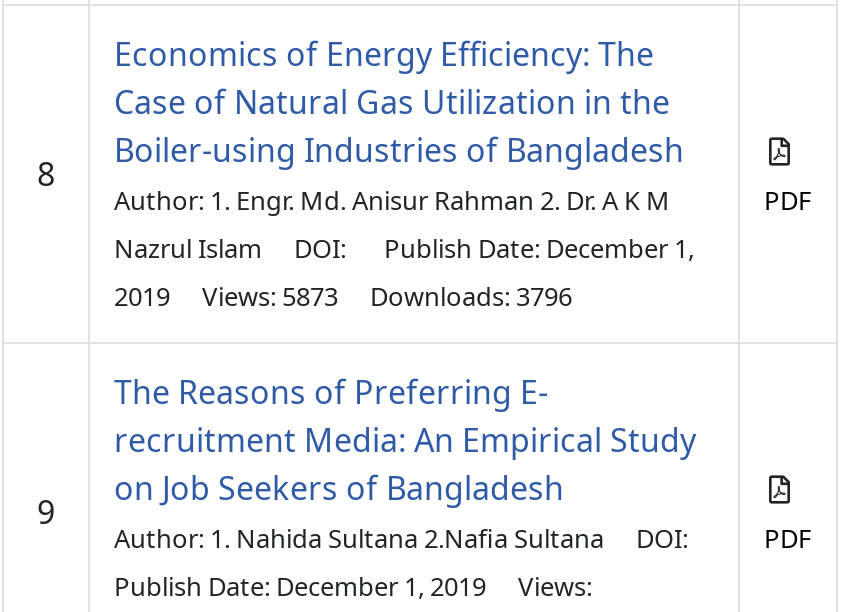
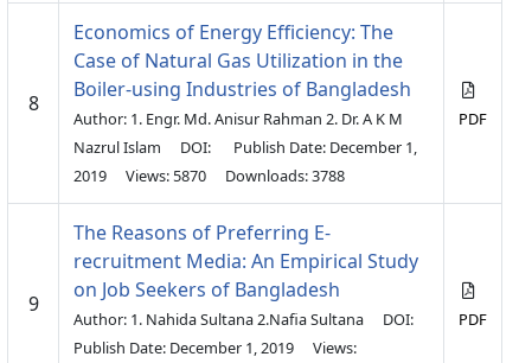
- Views: 5873
+ Views: 5870

- Downloads: 3796
+ Downloads: 3788
